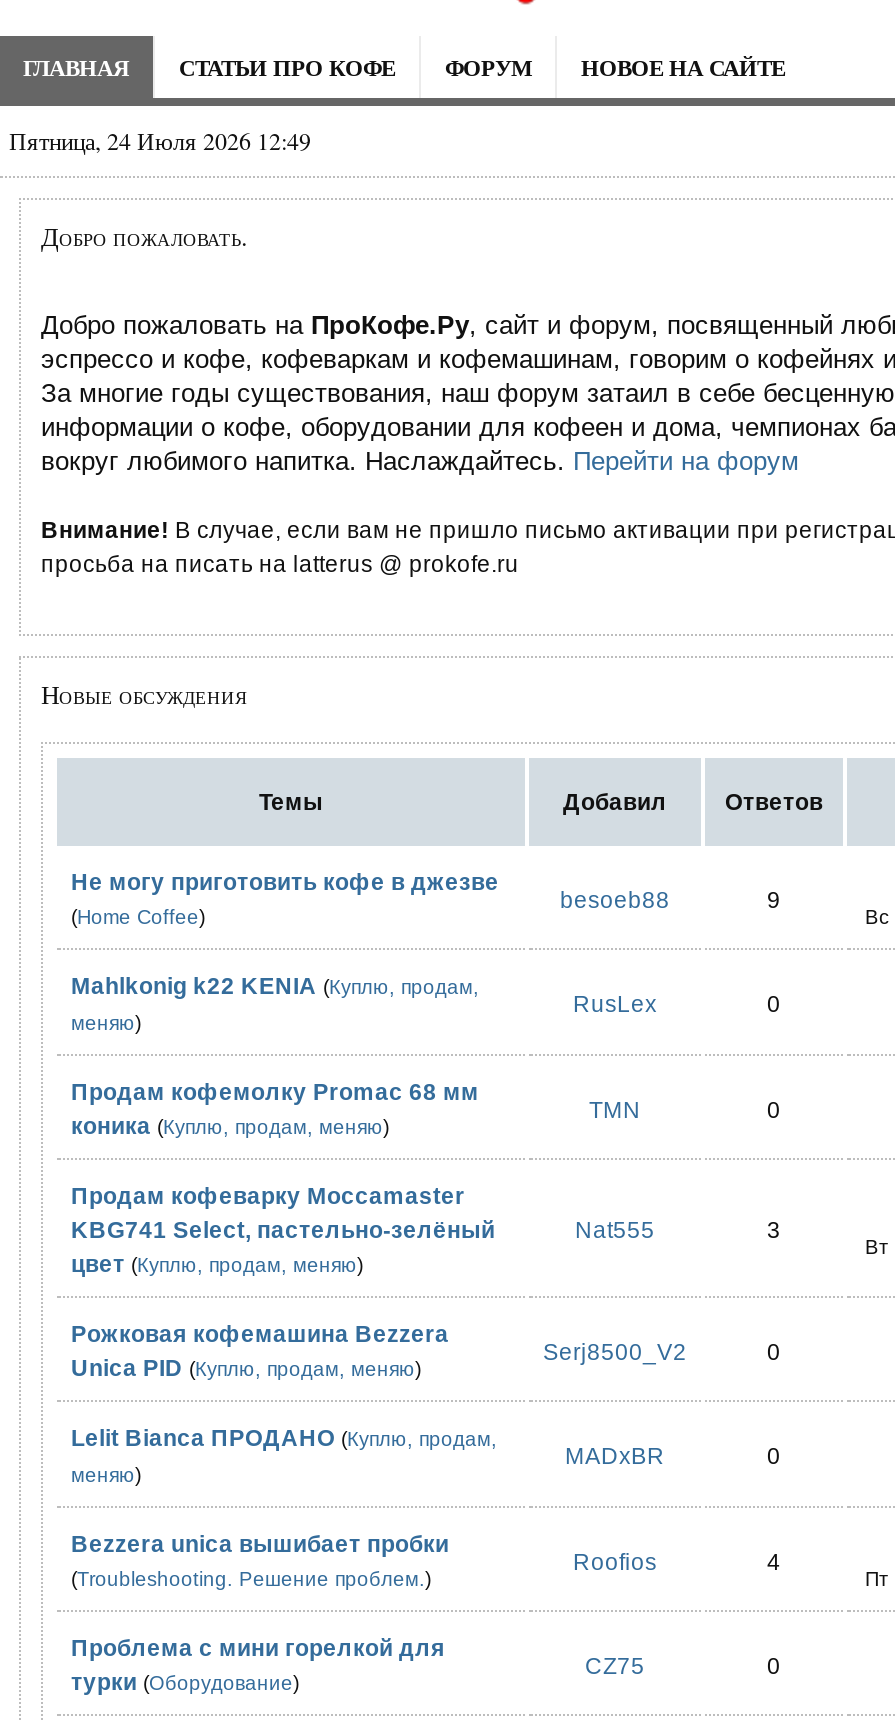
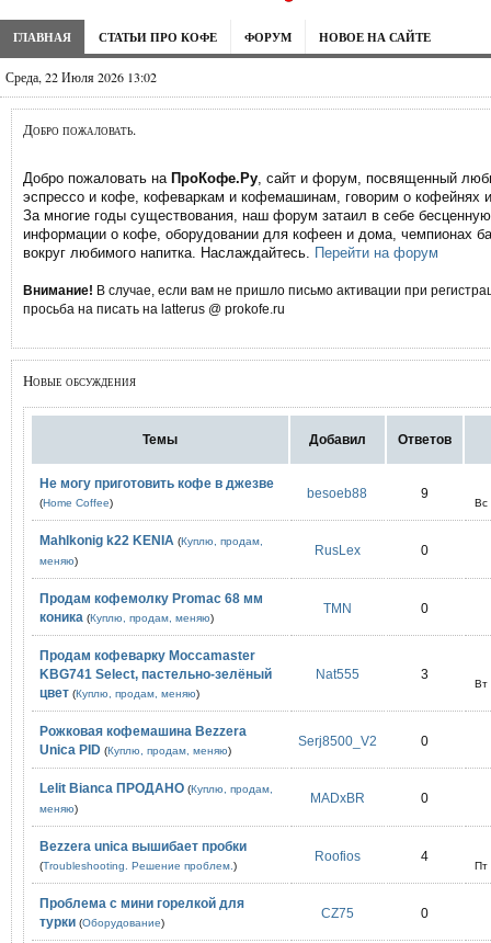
- Пятница, 24 Июля 2026 12:49
+ Среда, 22 Июля 2026 13:02
